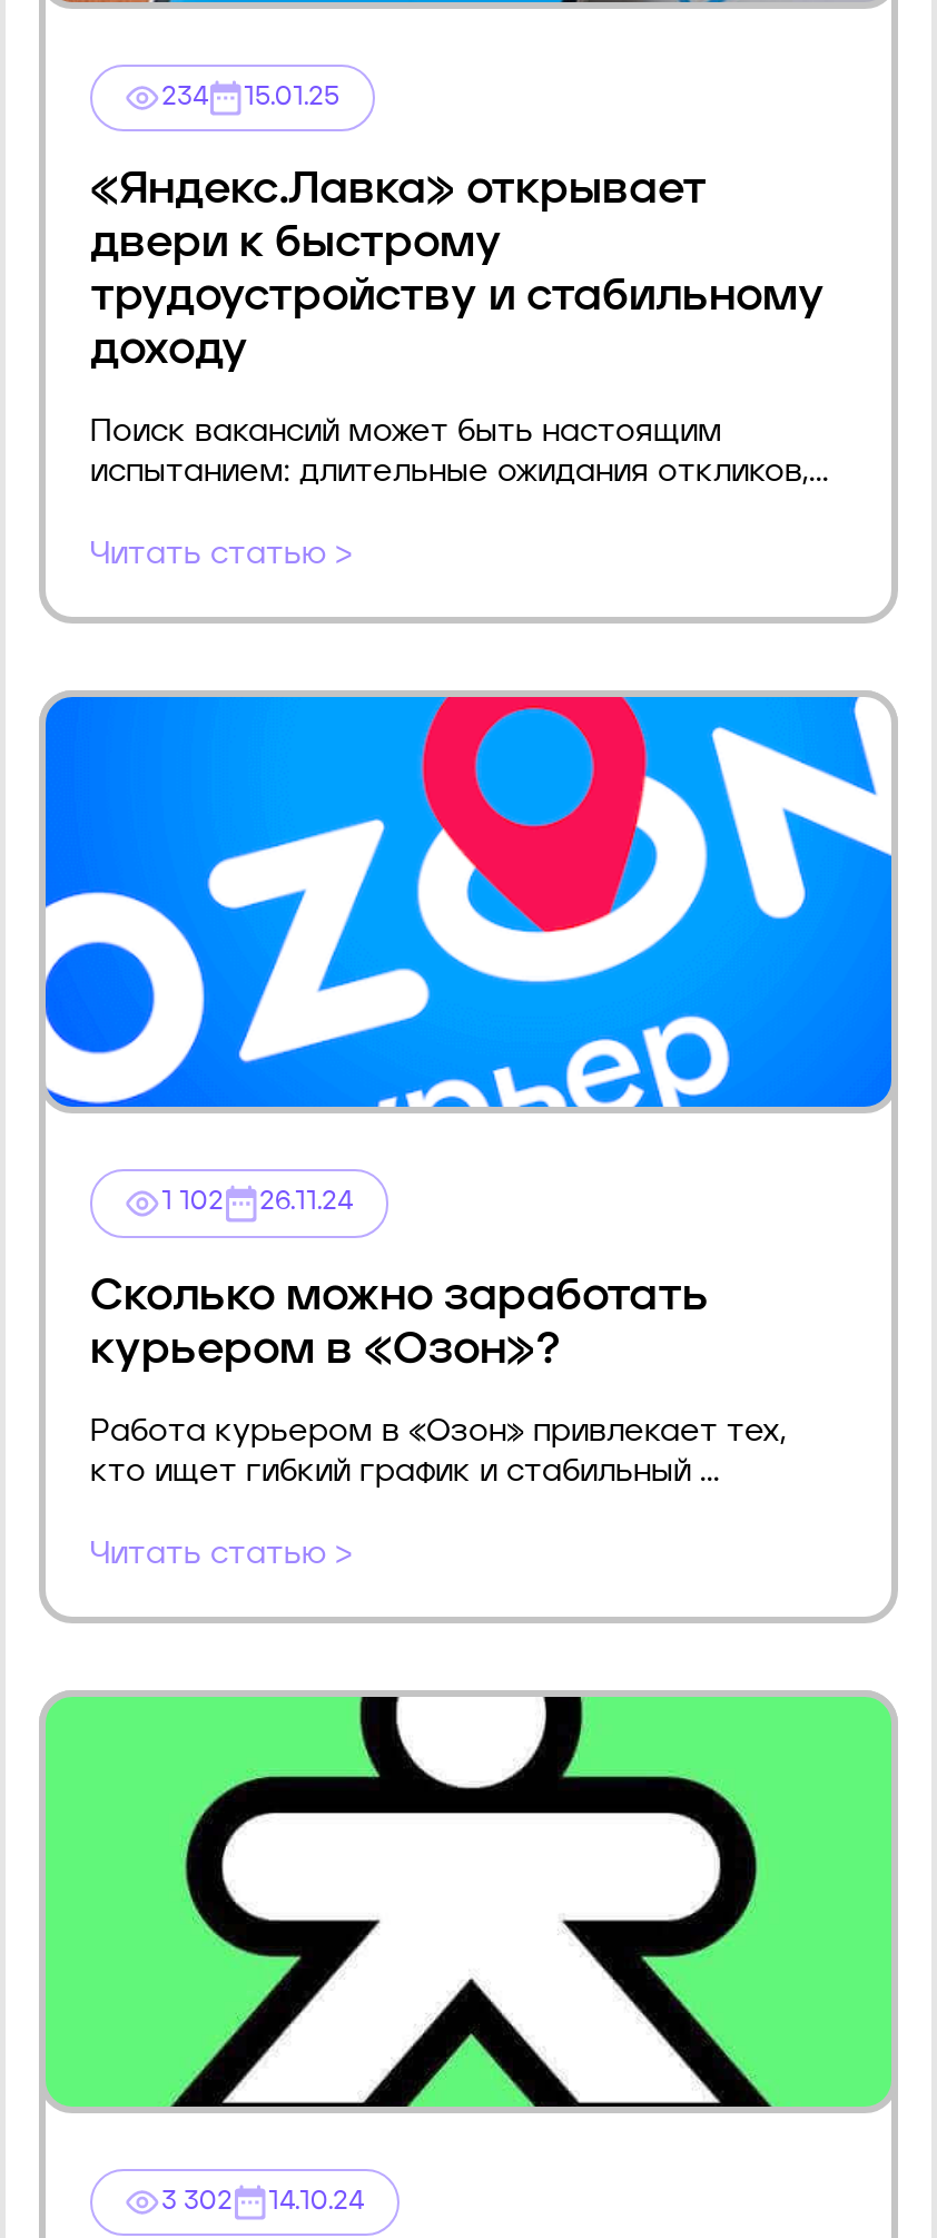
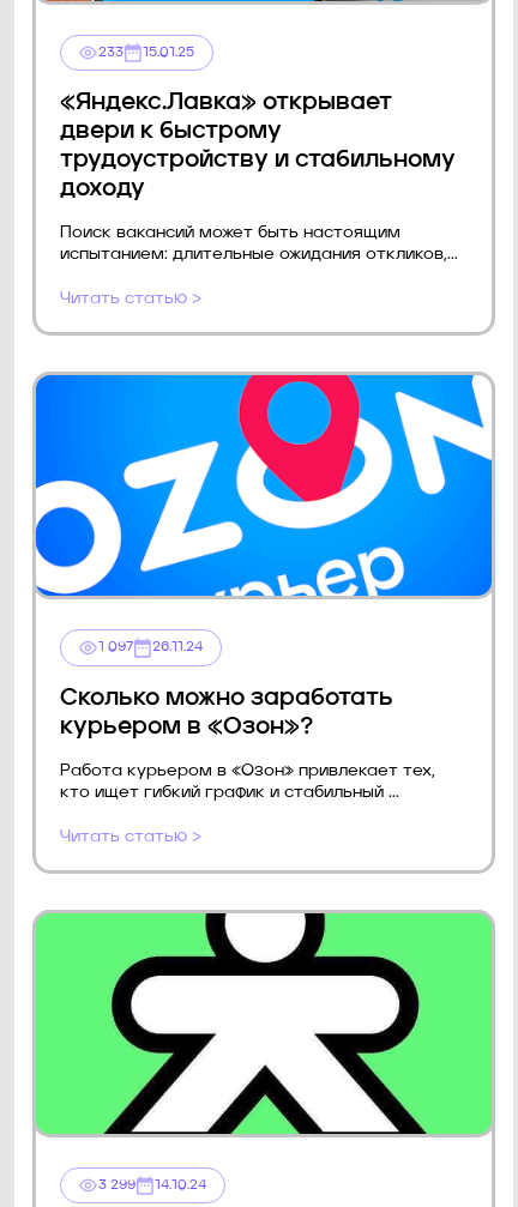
- 234 15.01.25
+ 233 15.01.25

- 1 102 26.11.24
+ 1 097 26.11.24

- 3 302 14.10.24
+ 3 299 14.10.24
